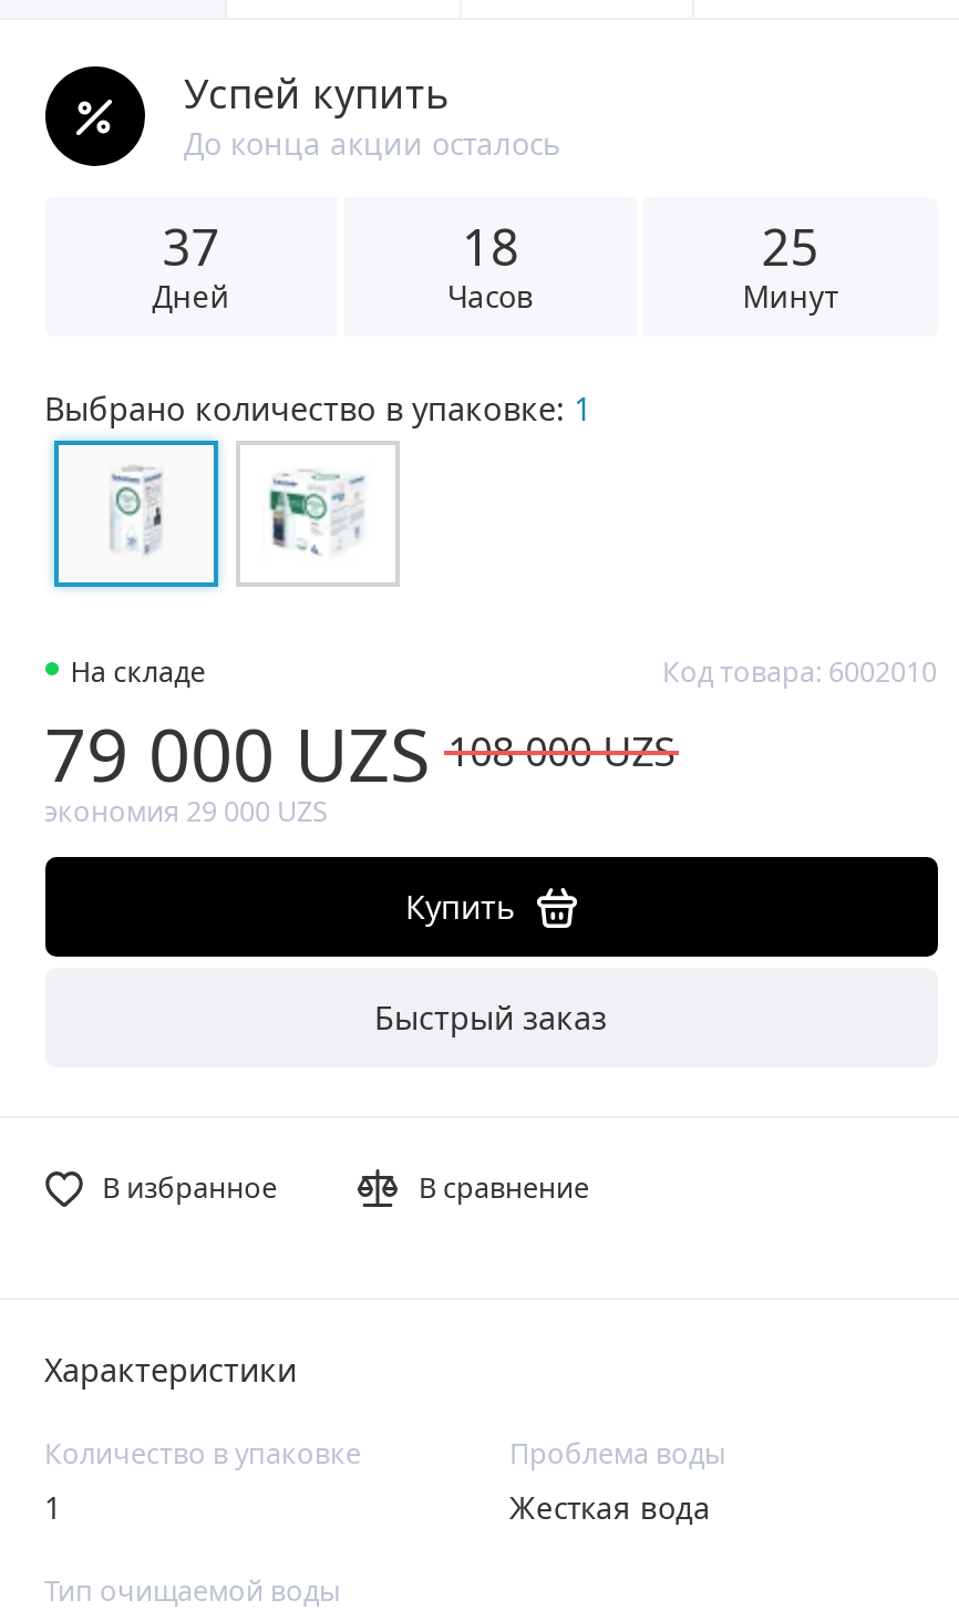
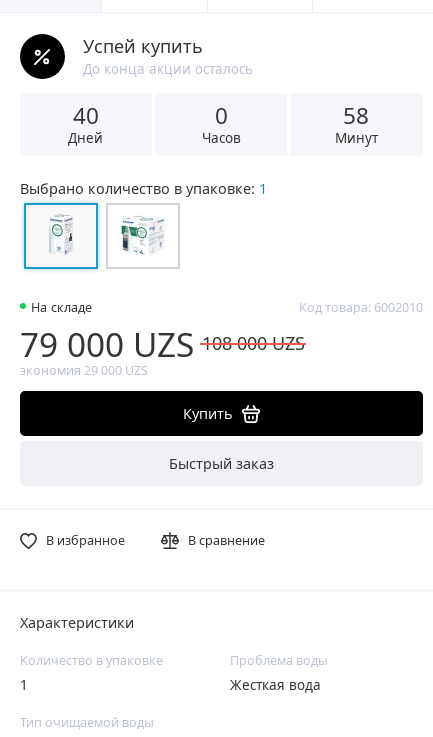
- 37
+ 40

- 1 8
+ 0

- 25
+ 58
